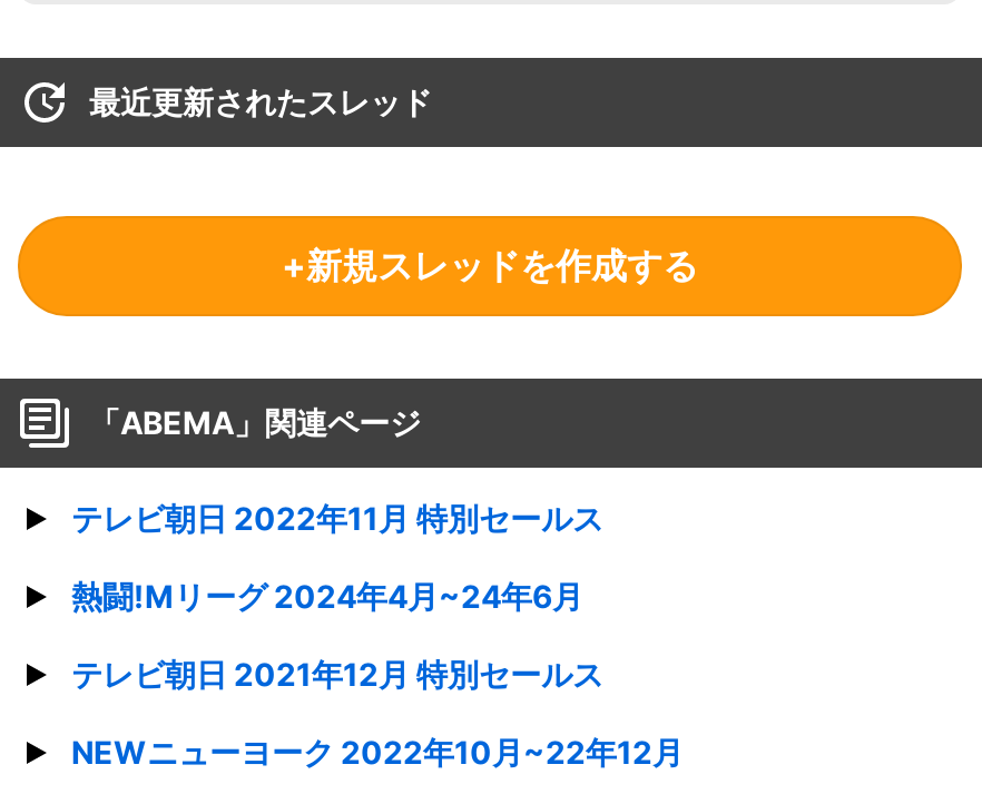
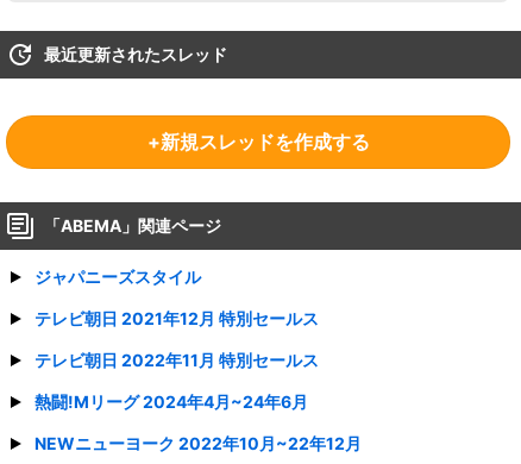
+ ジャパニーズスタイル

moved down: テレビ朝日 2022年11月 特別セールス | 熱闘!Mリーグ 2024年4月~24年6月

moved up: テレビ朝日 2021年12月 特別セールス
